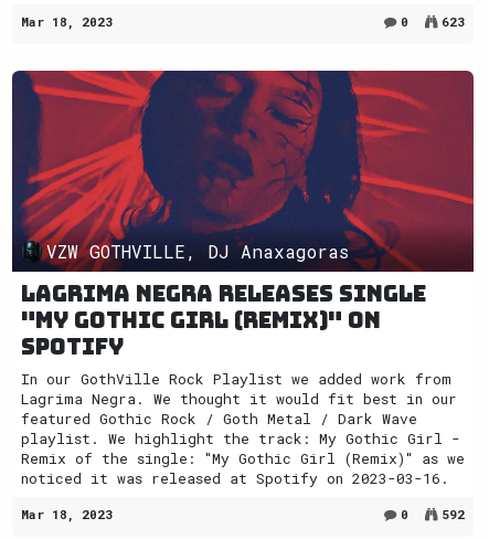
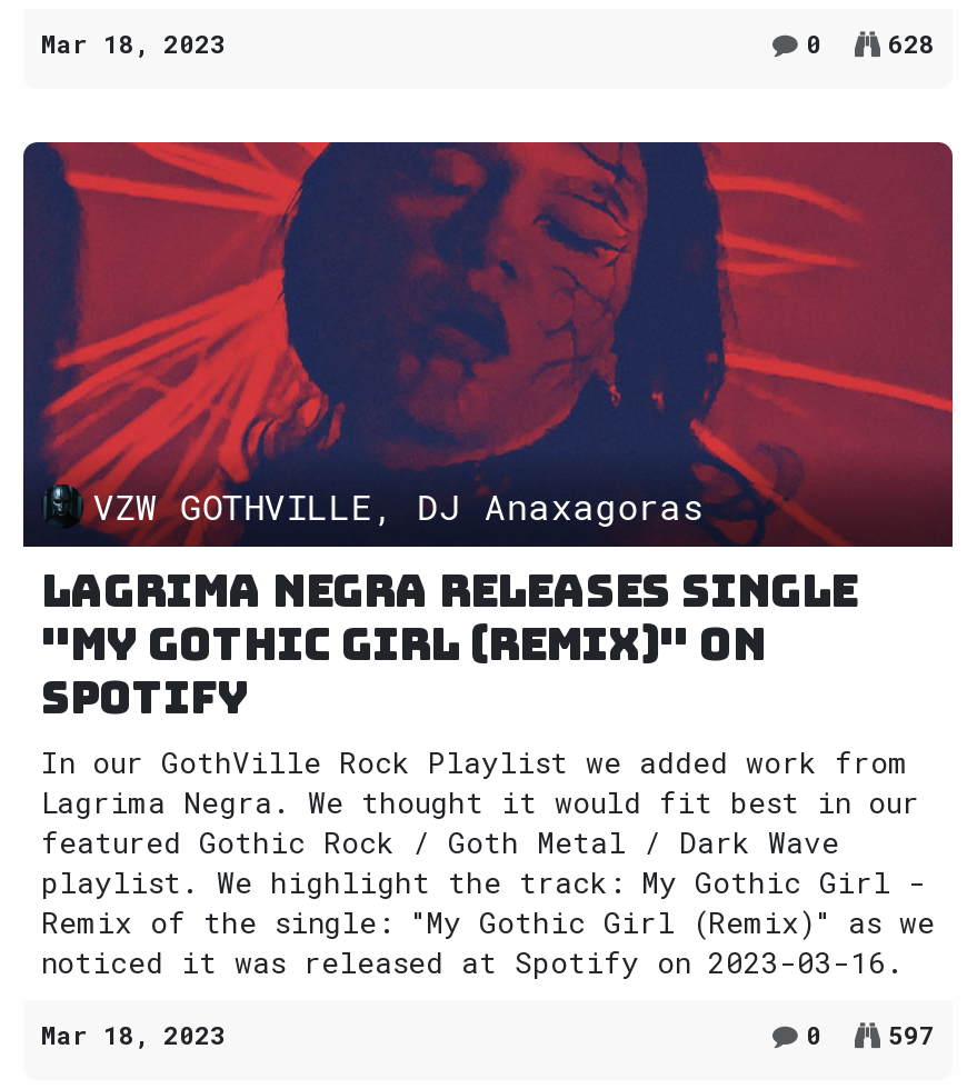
- 623
+ 628

- 0 592
+ 0 597
